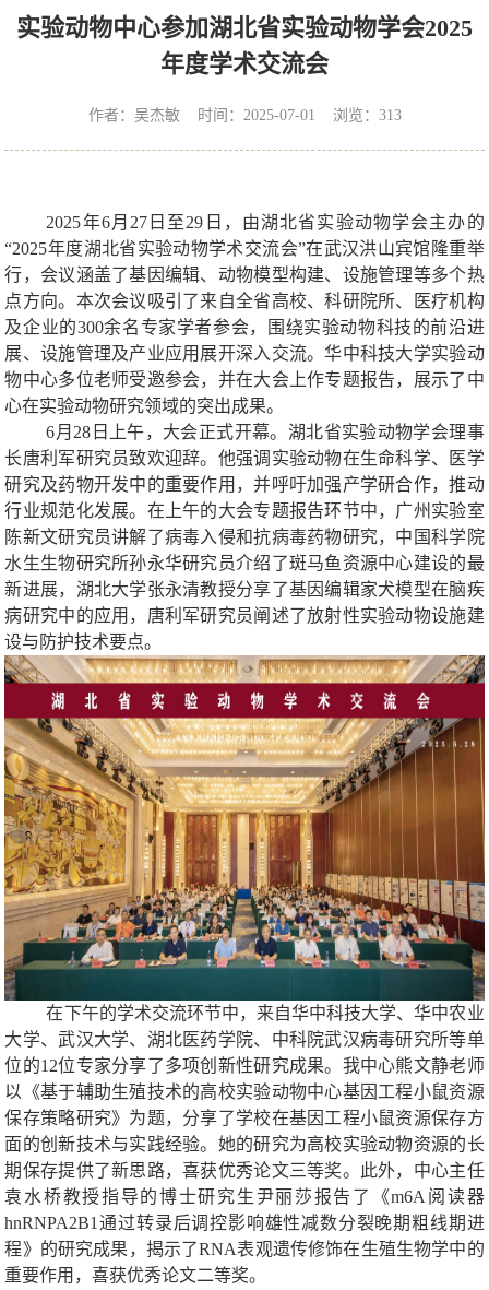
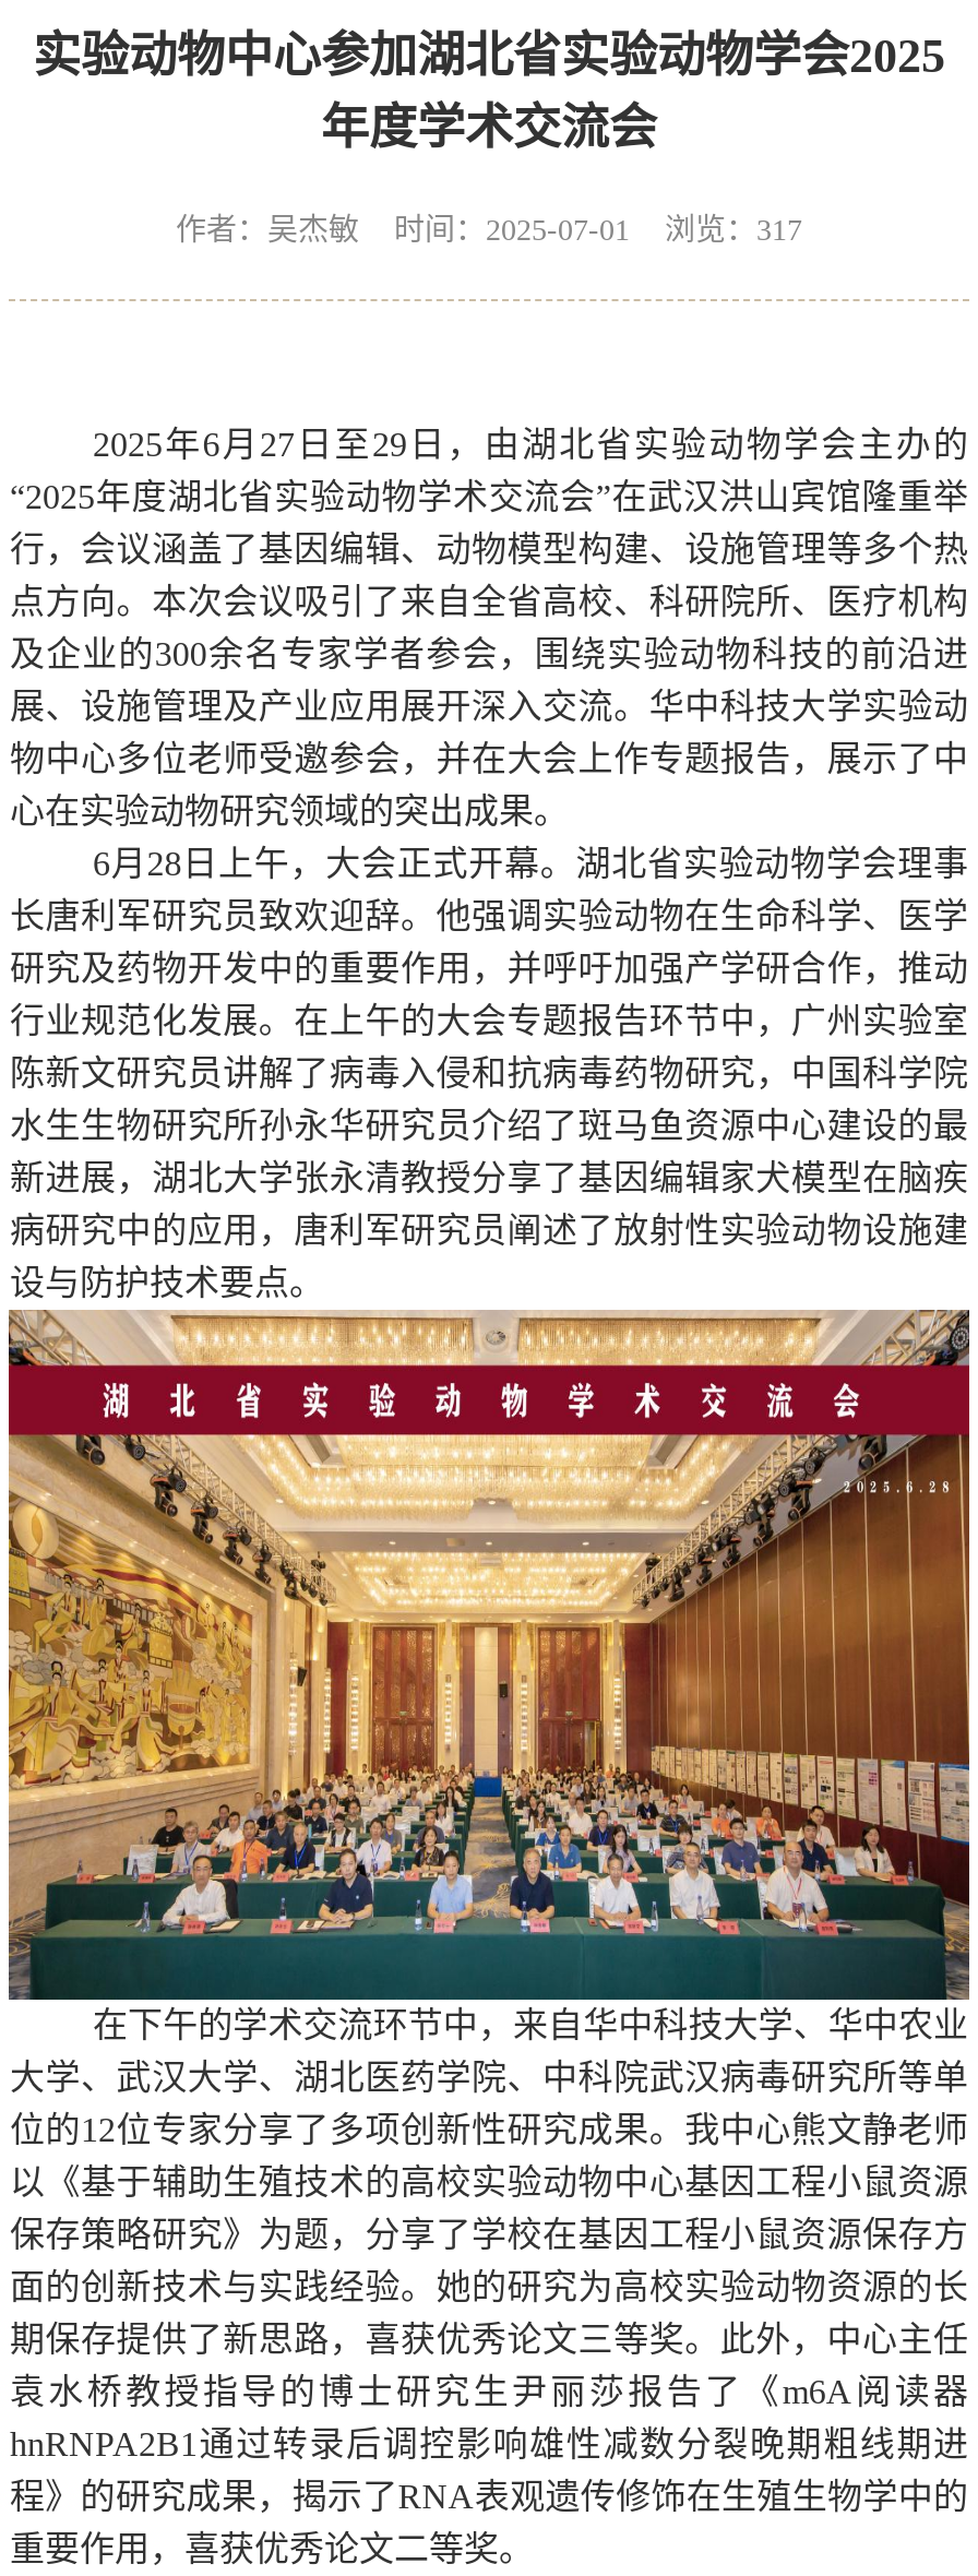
- 作者：吴杰敏 时间：2025-07-01 浏览：313
+ 作者：吴杰敏 时间：2025-07-01 浏览：317
